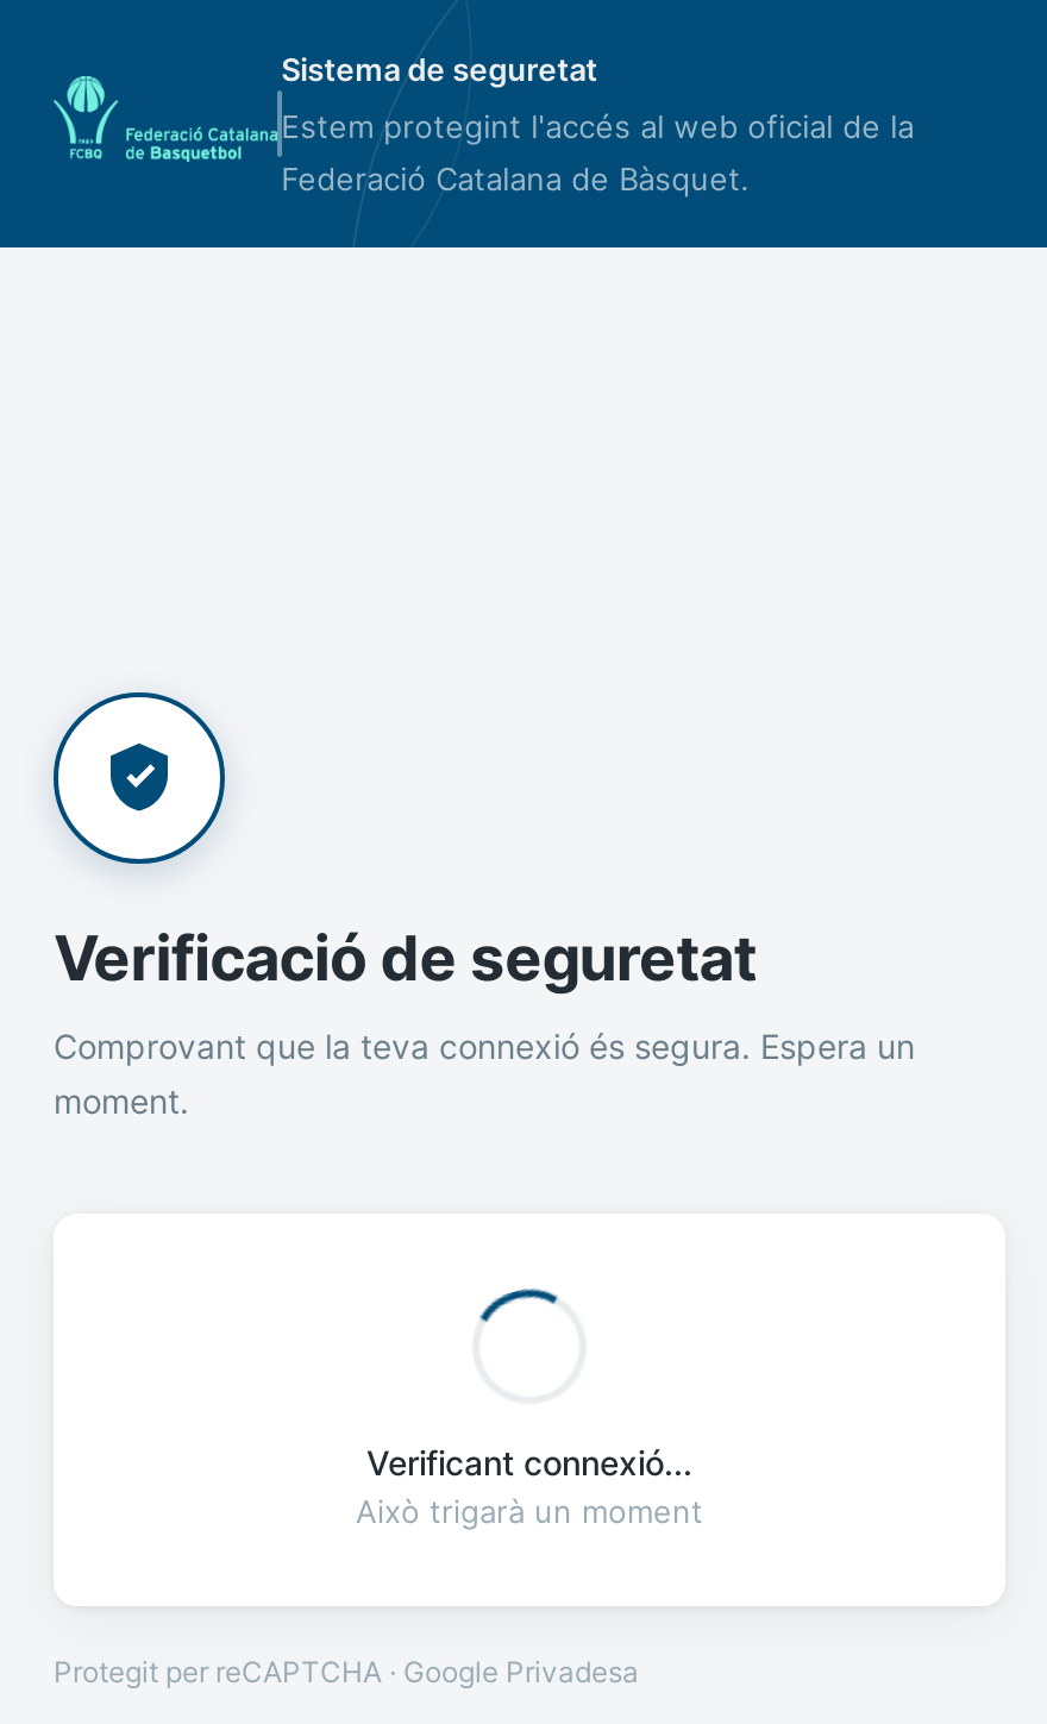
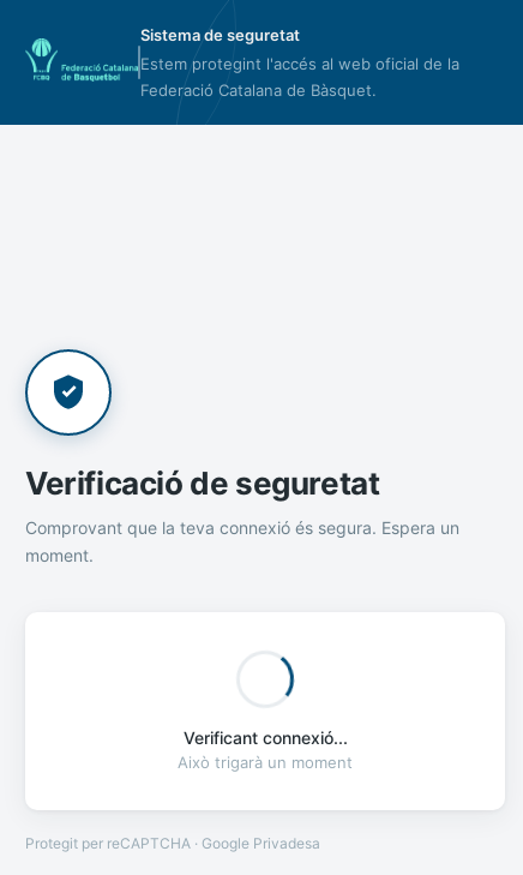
- [image]
+ [image]
